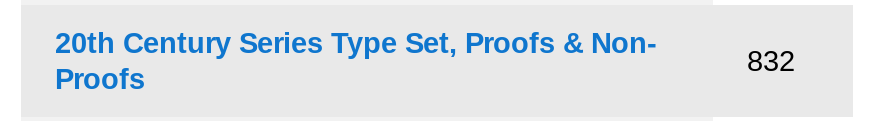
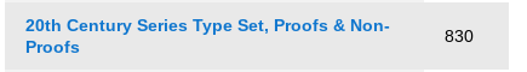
- 832
+ 830
